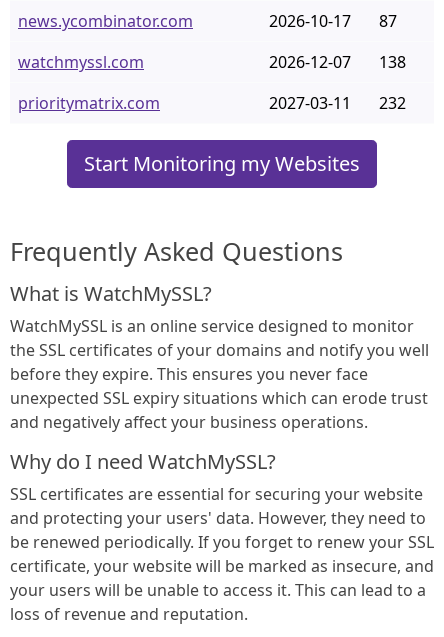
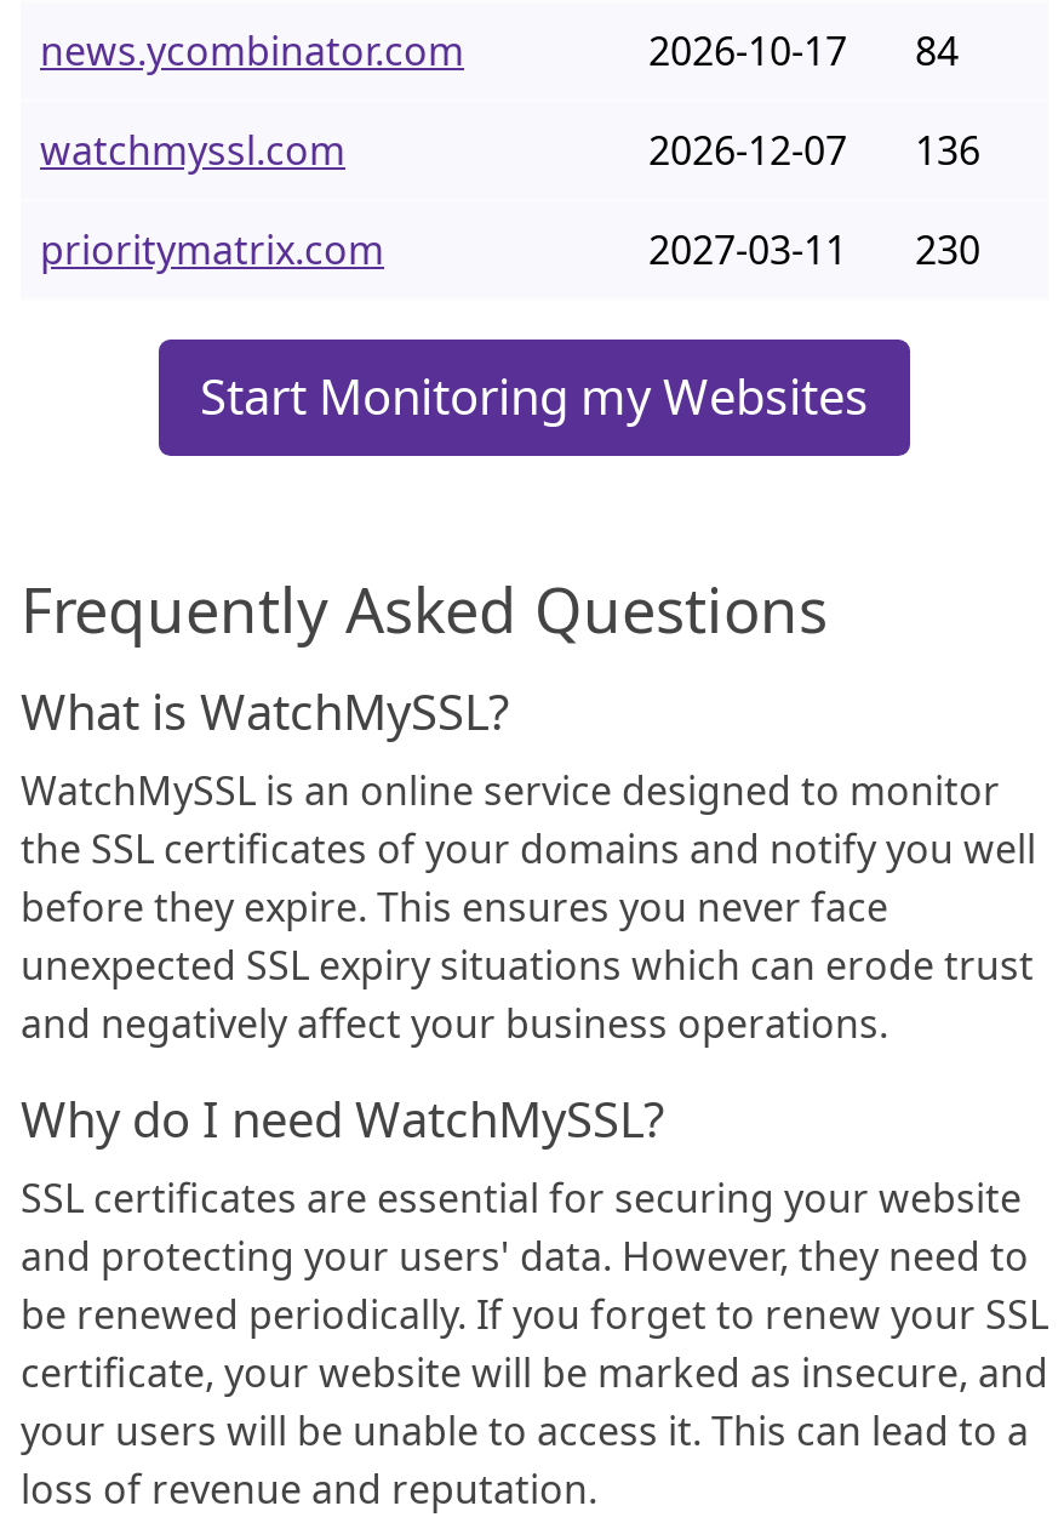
- 2026-10-17 87
+ 2026-10-17 84

- 2026-12-07 138
+ 2026-12-07 136

- 2027-03-11 232
+ 2027-03-11 230
